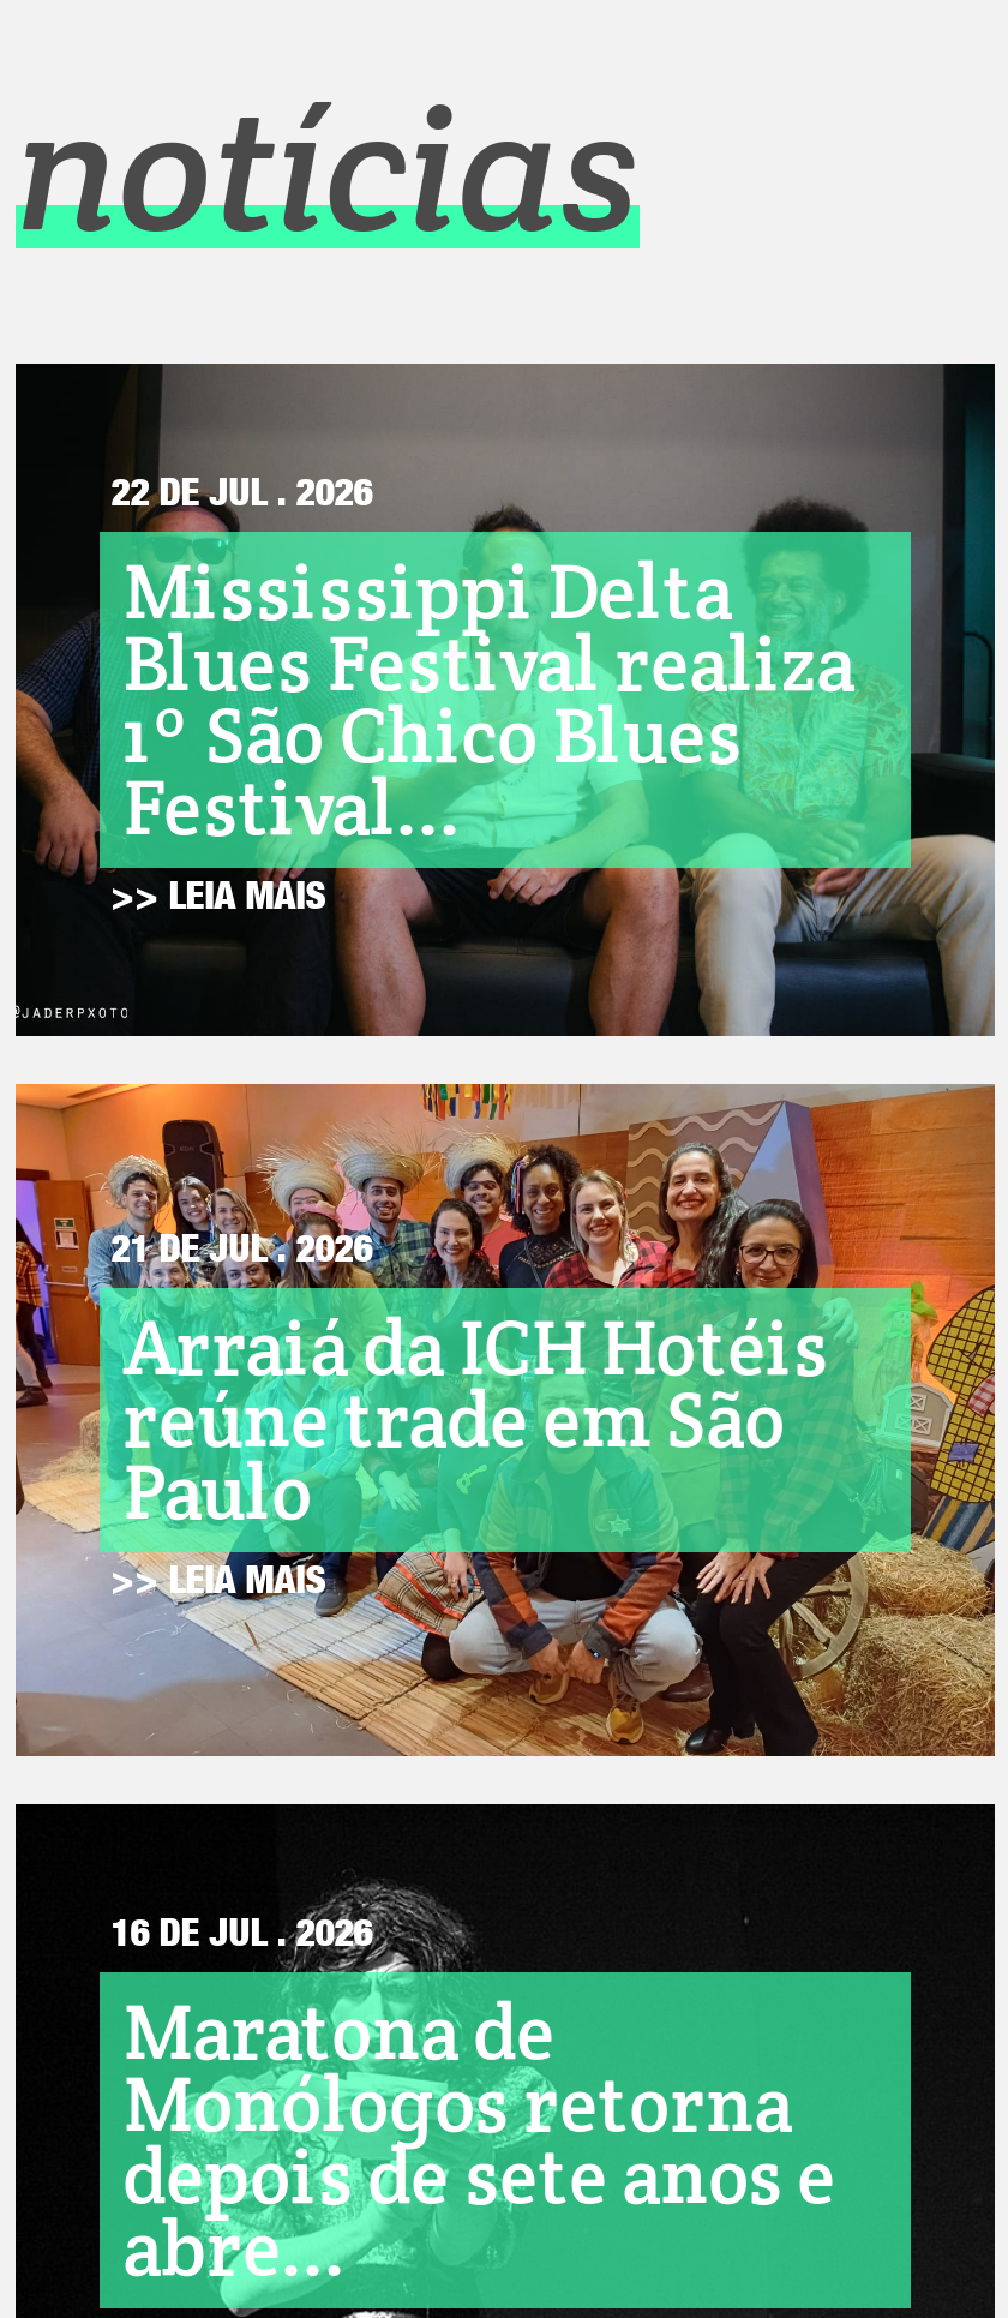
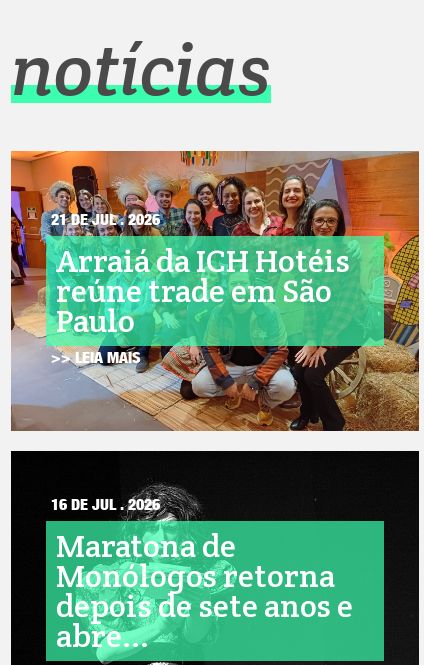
- [image]
- 22 DE JUL . 2026
- Mississippi Delta
- Blues Festival realiza
- 1º São Chico Blues
- Festival...
- >> LEIA MAIS
